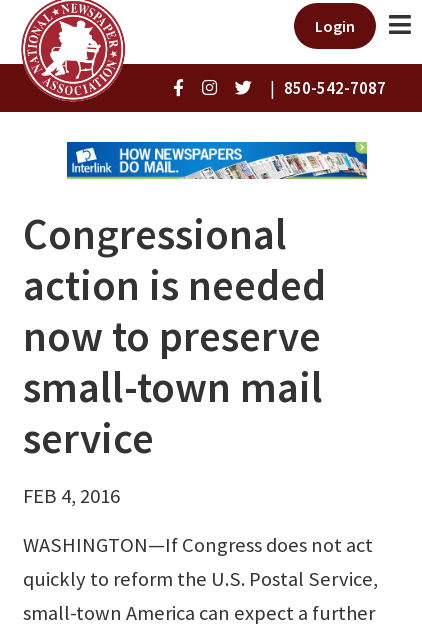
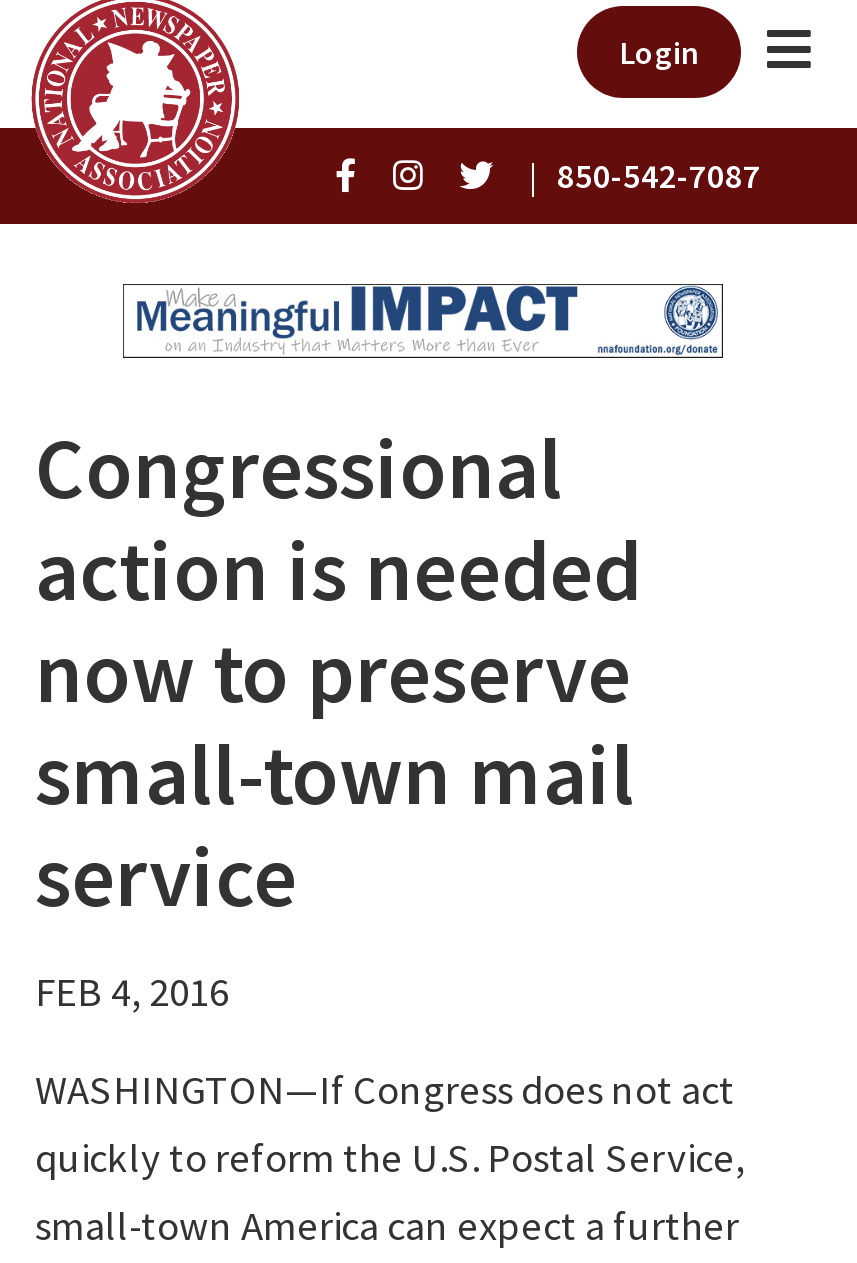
- [image]
+ [image]
